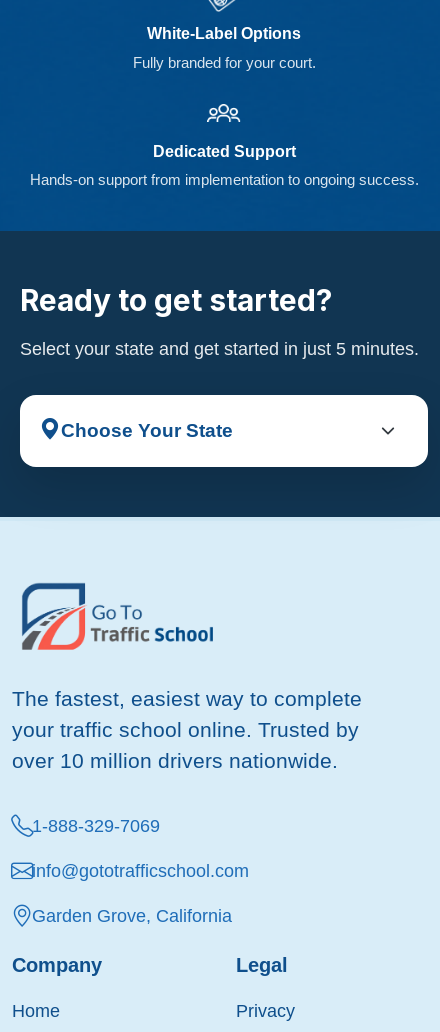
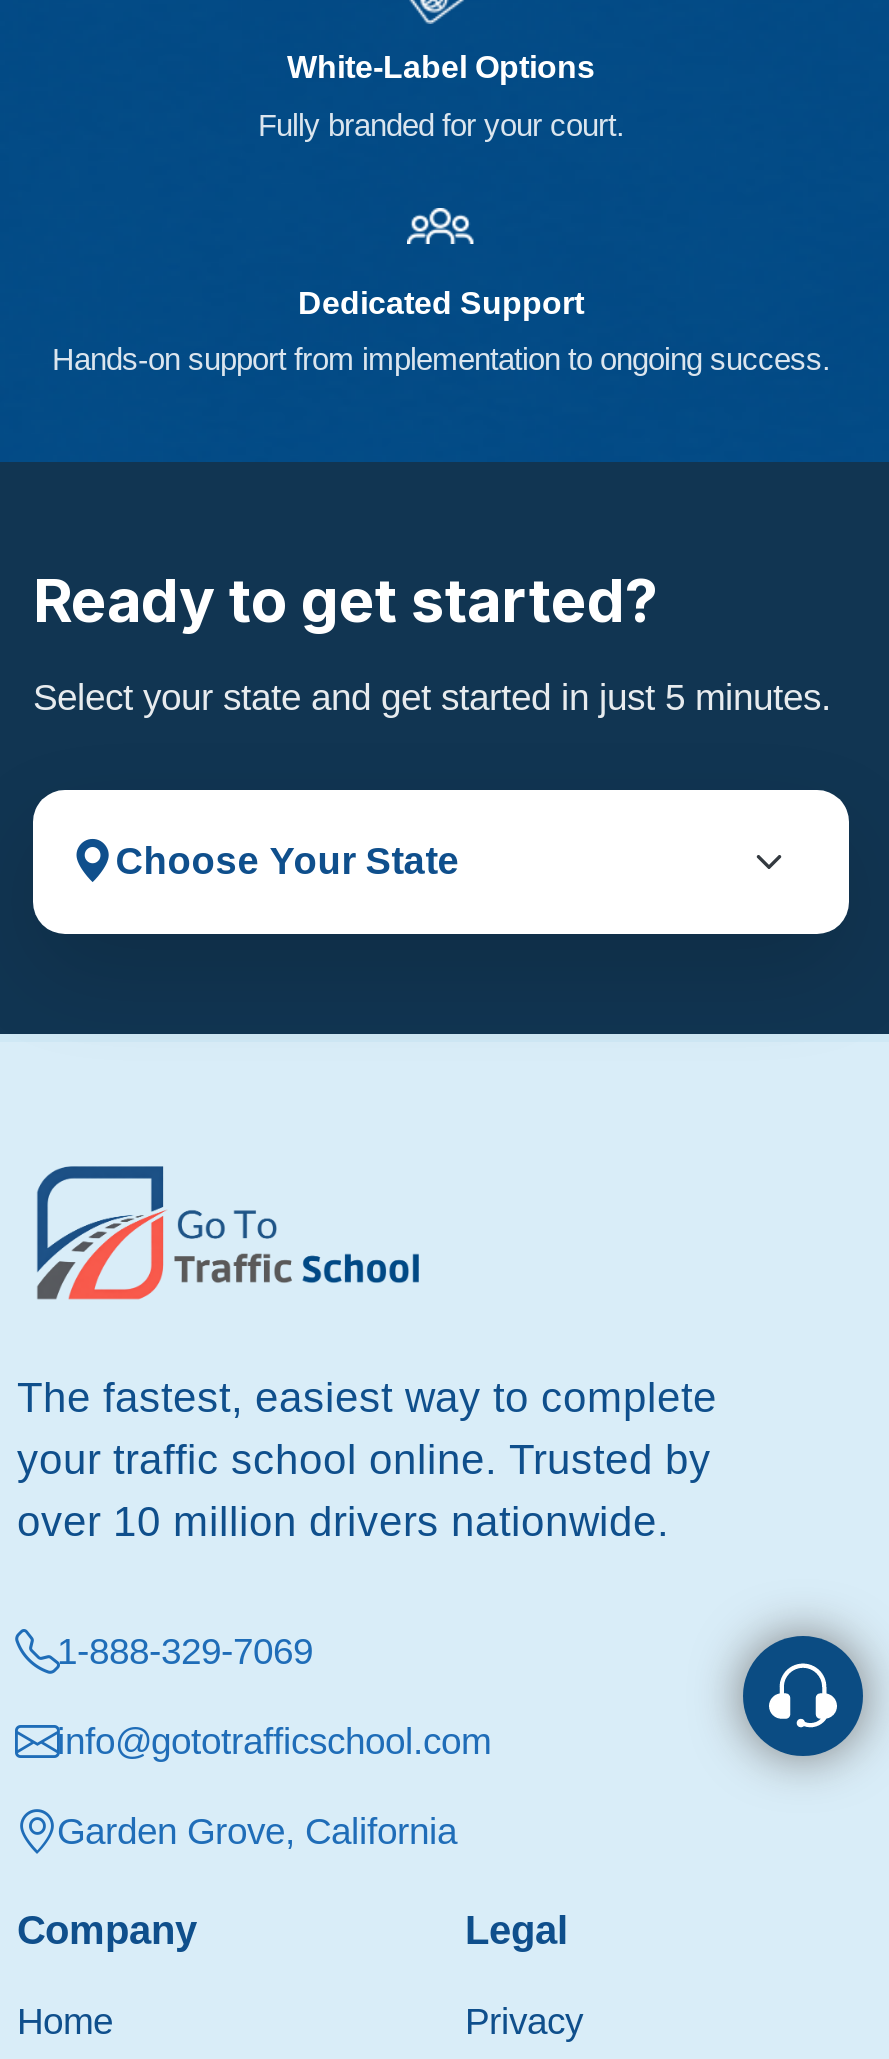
+ [image]
